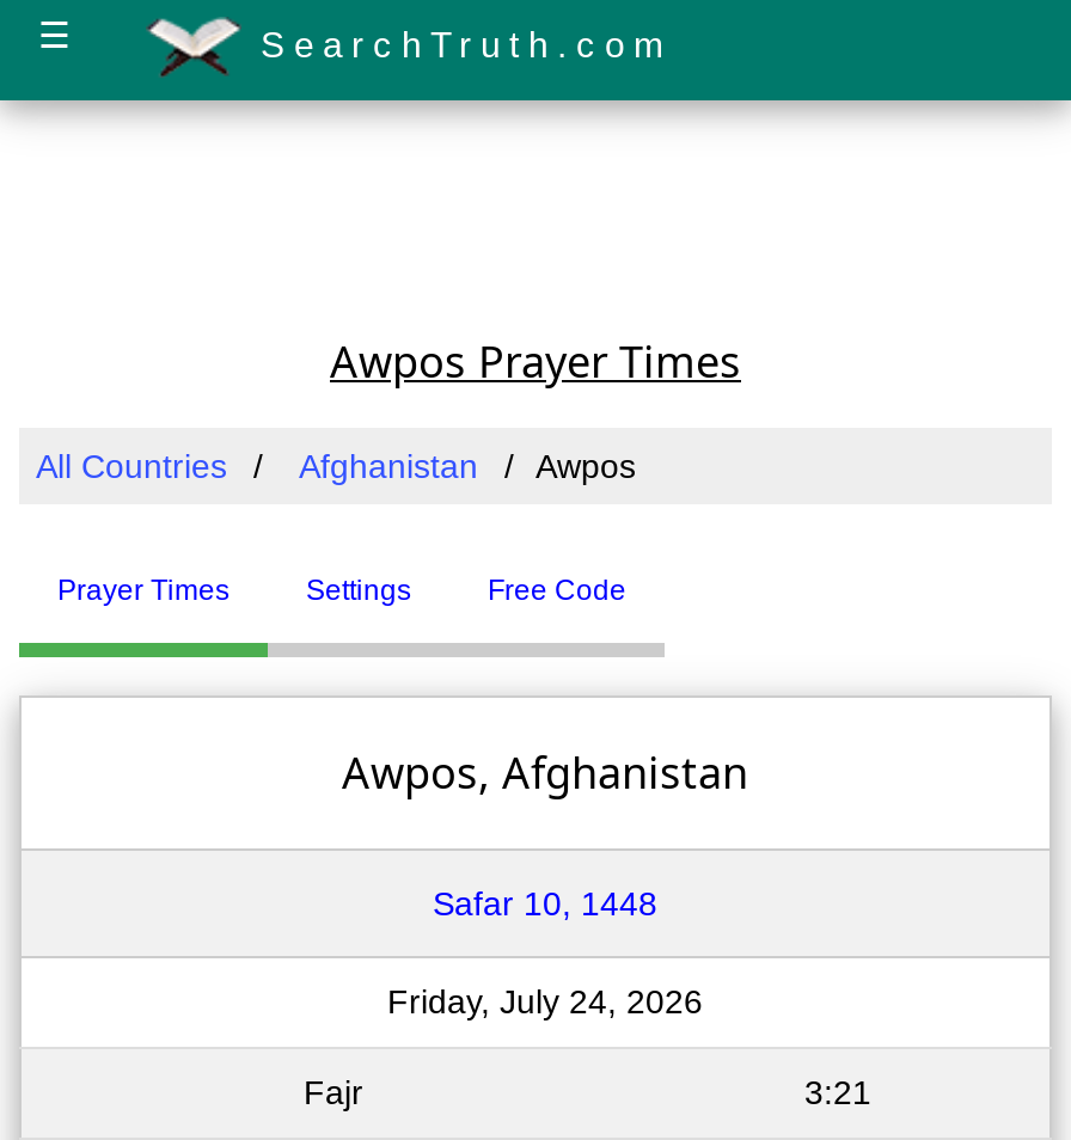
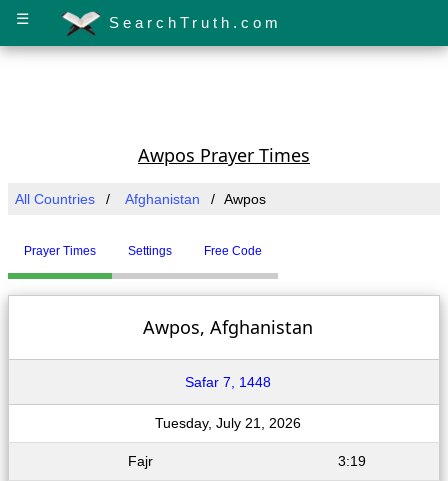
- Safar 10, 1448
+ Safar 7, 1448

- Friday, July 24, 2026
+ Tuesday, July 21, 2026

- 3:21
+ 3:19
